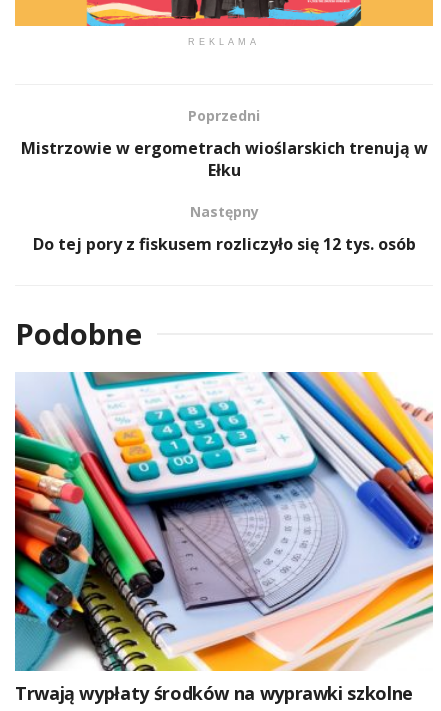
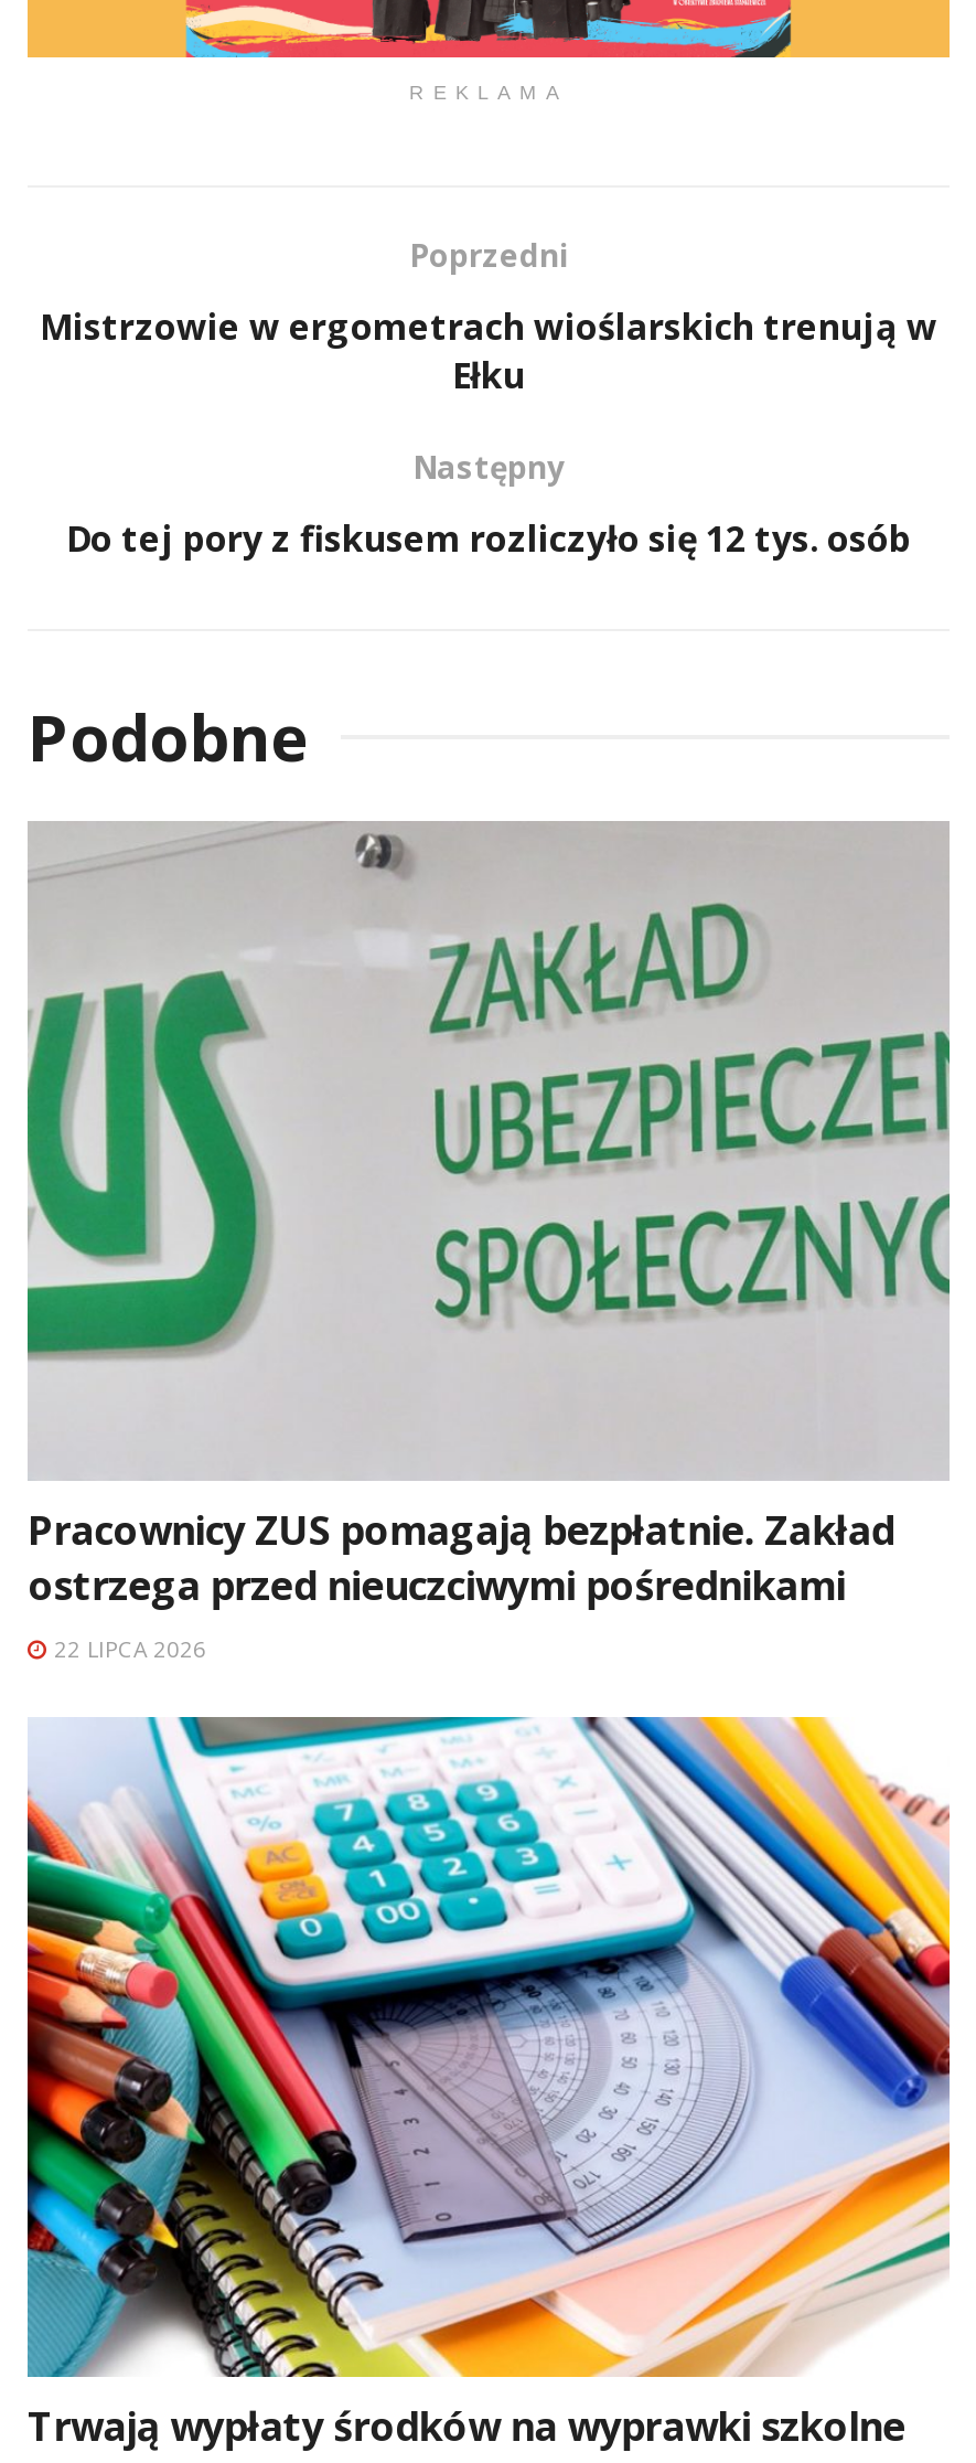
+ [image]
+ Pracownicy ZUS pomagają bezpłatnie. Zakład
+ ostrzega przed nieuczciwymi pośrednikami
+ 22 LIPCA 2026
